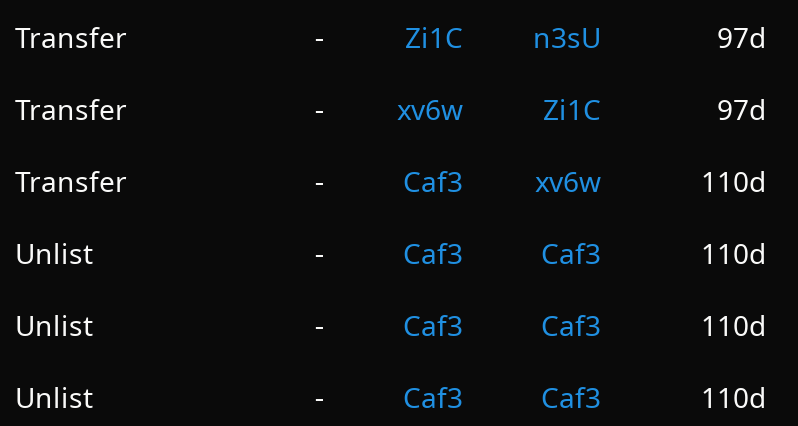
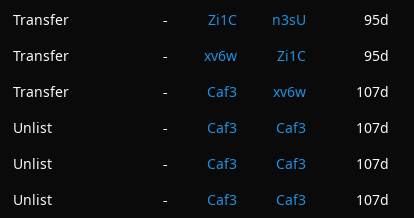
- 97d
+ 95d

- 97d
+ 95d

- 110d
+ 107d

- 110d
+ 107d

- 110d
+ 107d

- 110d
+ 107d
